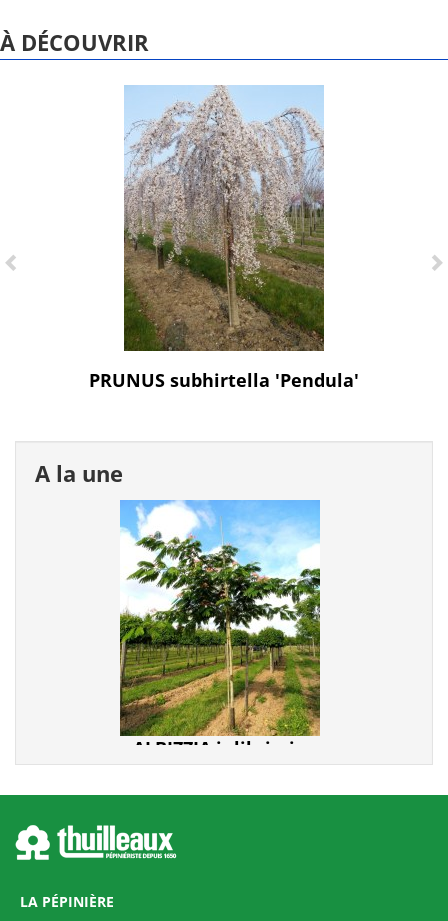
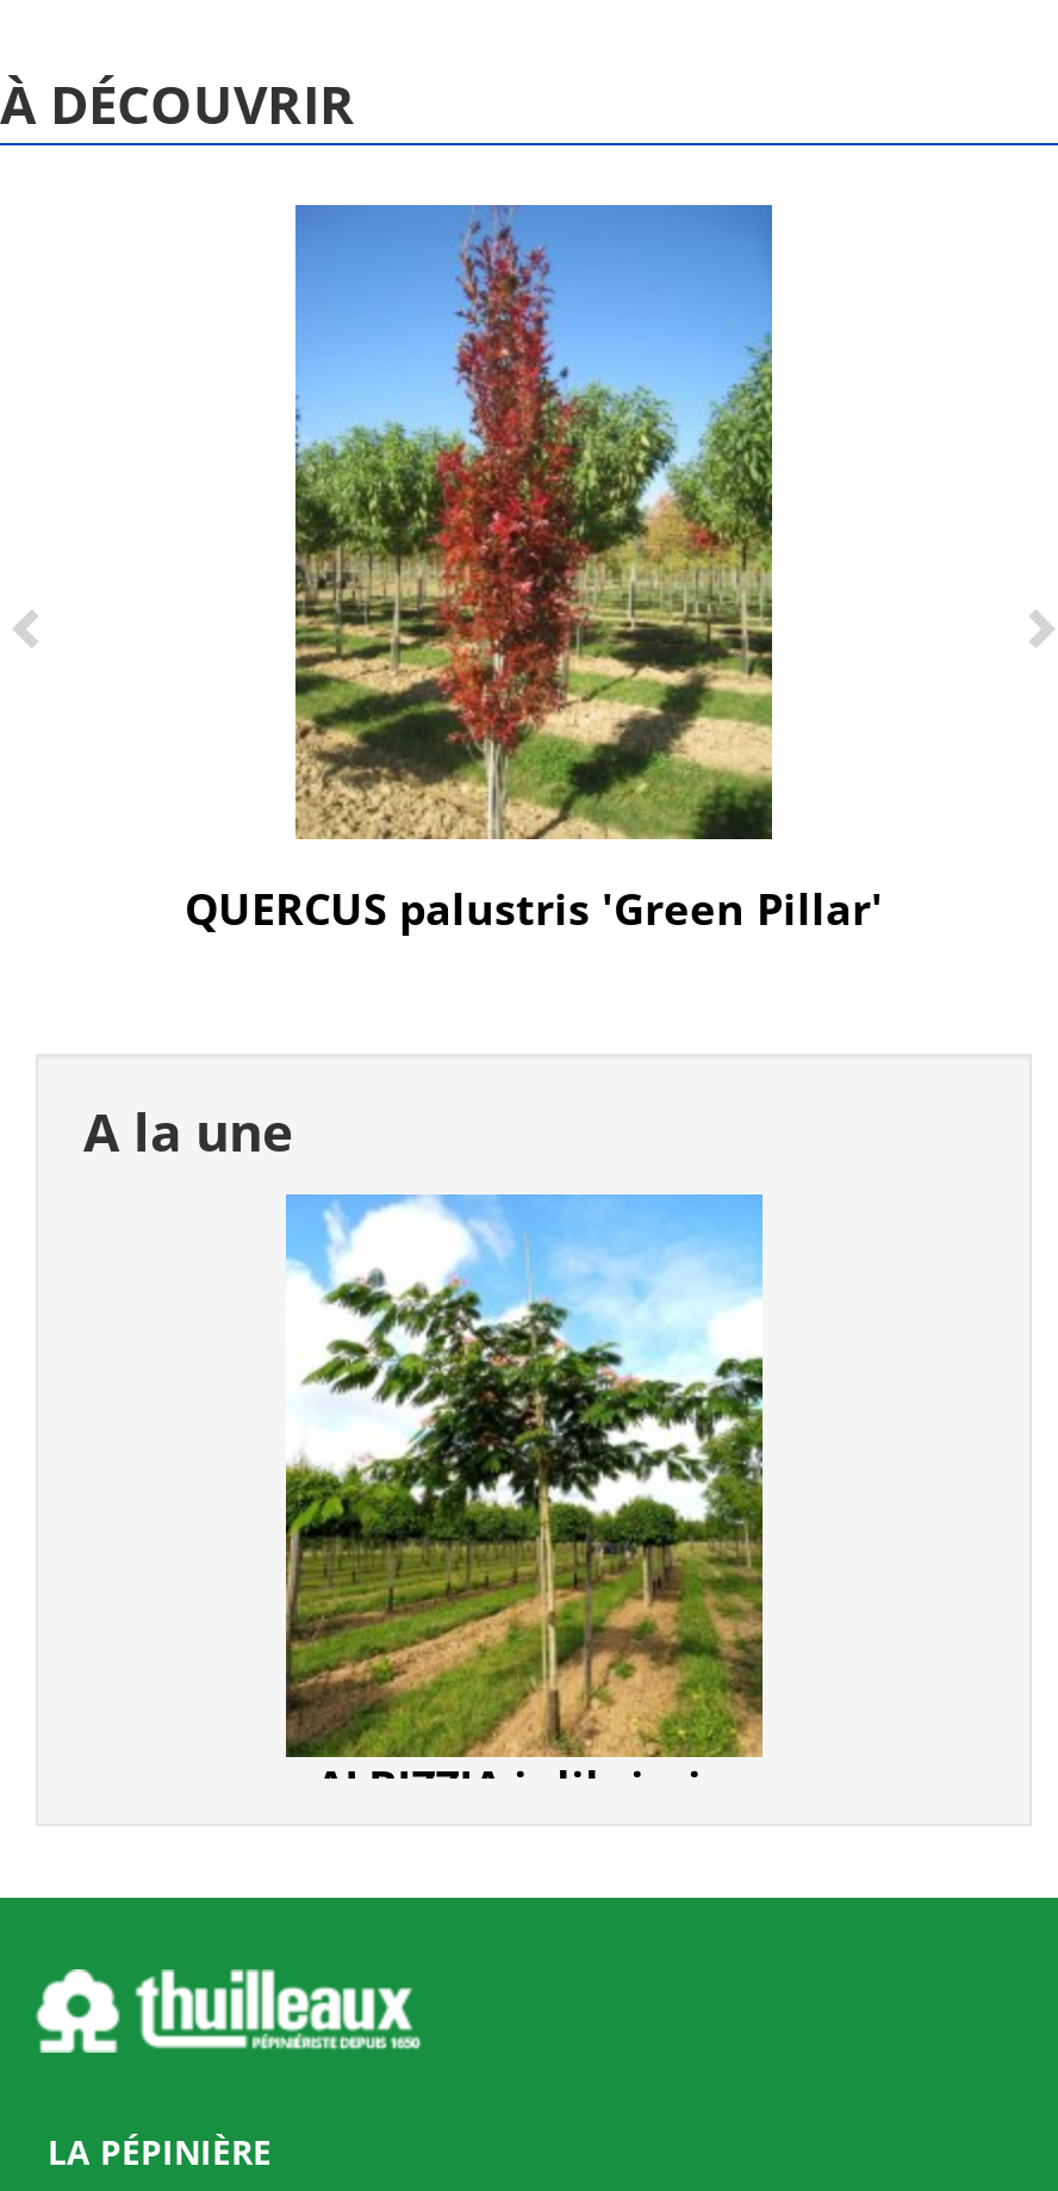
- [image]
- PRUNUS subhirtella 'Pendula'
+ [image]
+ QUERCUS palustris 'Green Pillar'
